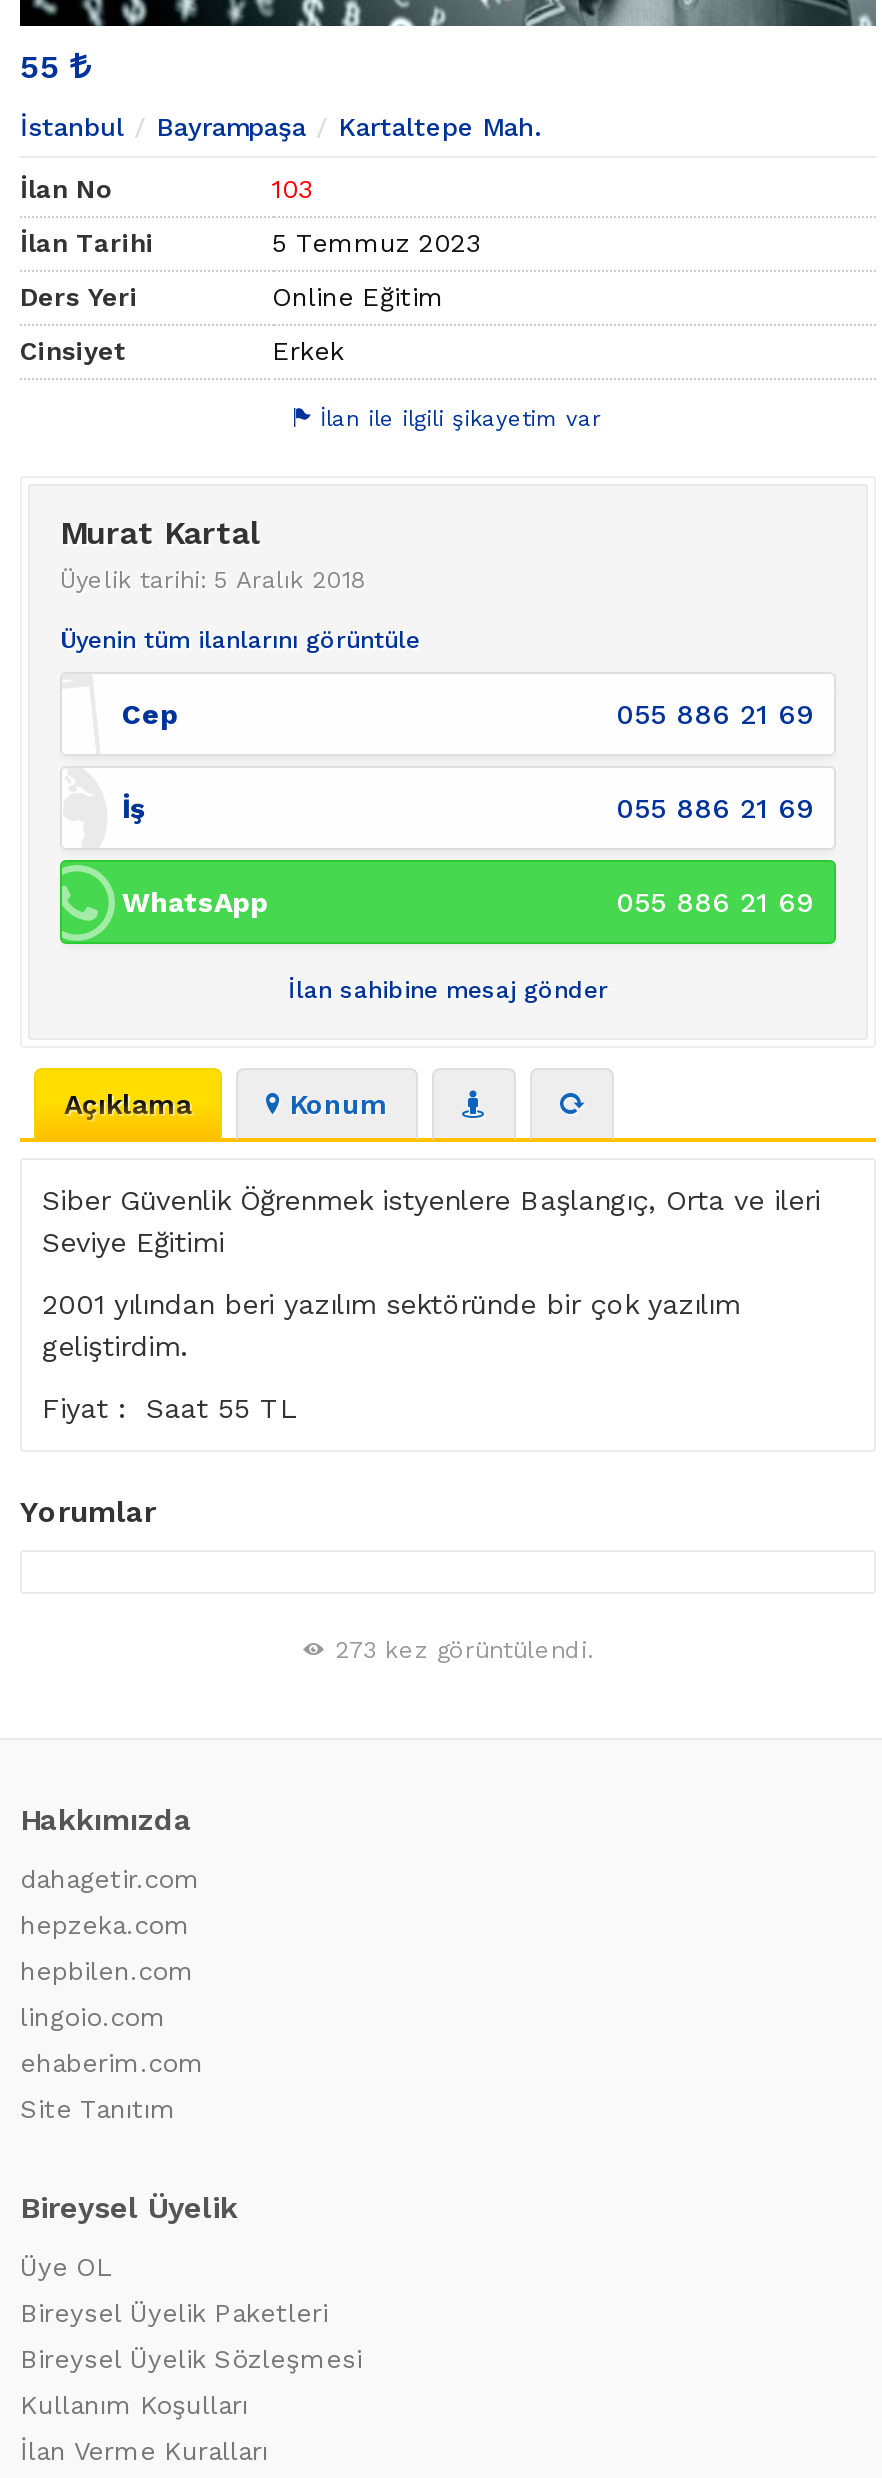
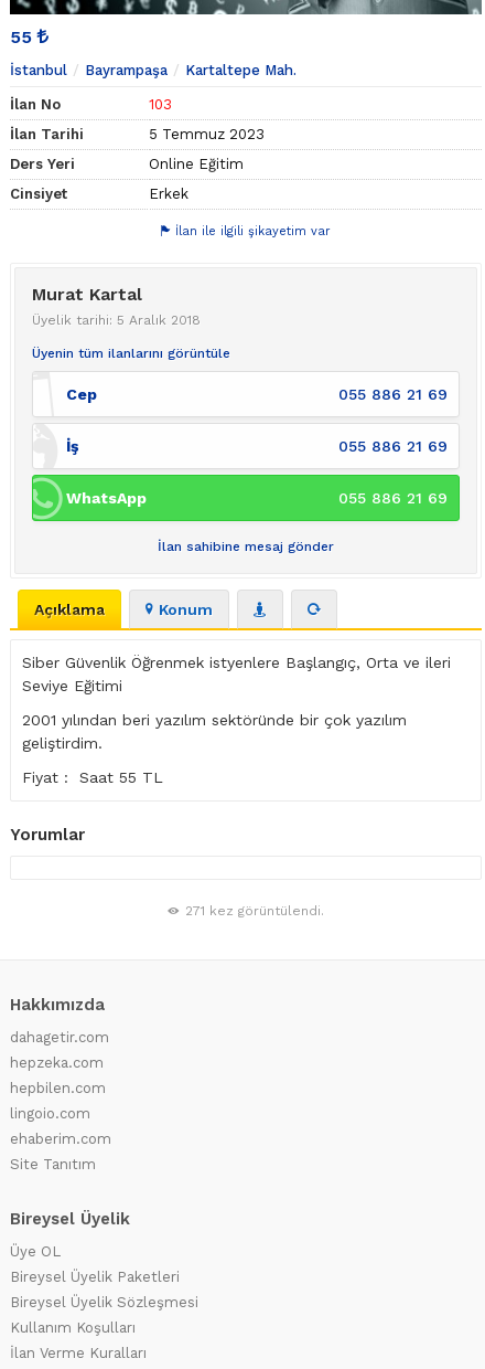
- 273 kez görüntülendi.
+ 271 kez görüntülendi.
